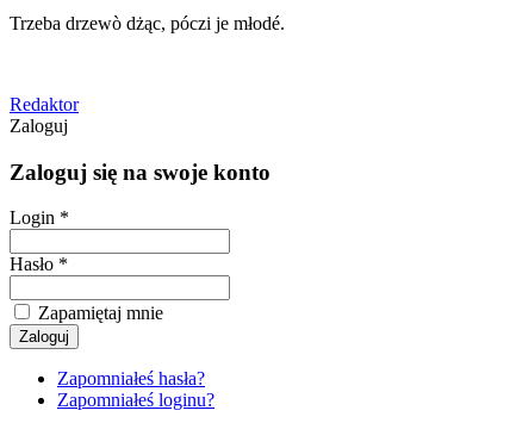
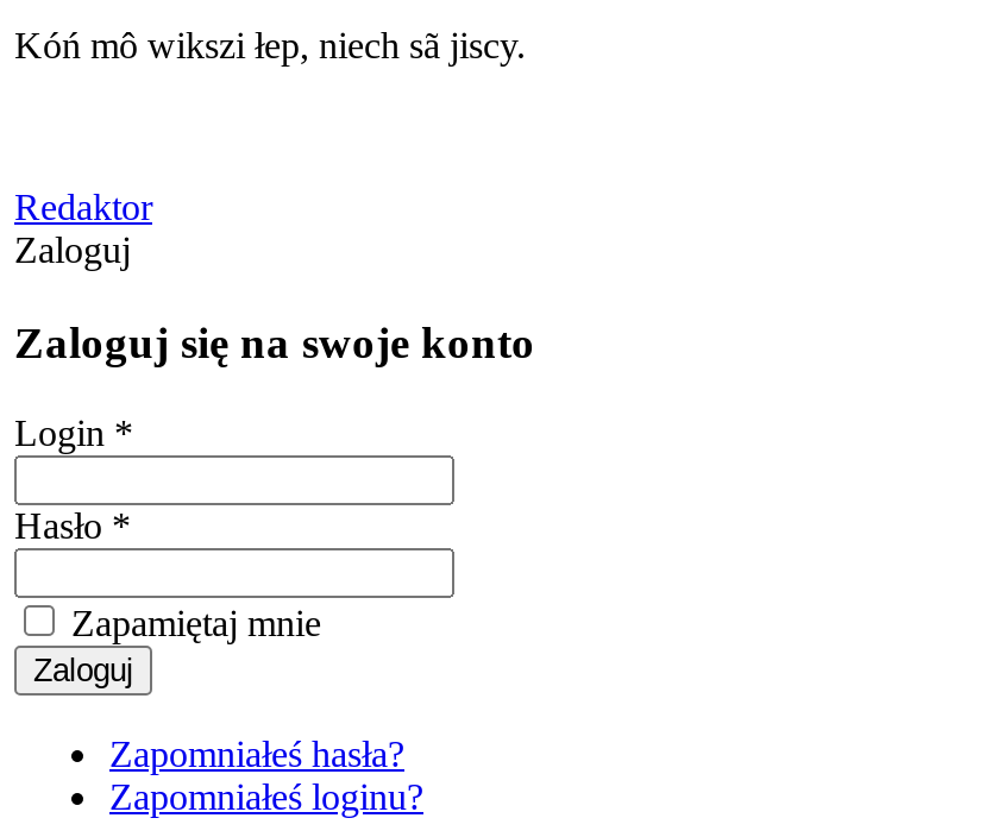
- Trzeba drzewò dżąc, póczi je młodé.
+ Kóń mô wikszi łep, niech sã jiscy.
